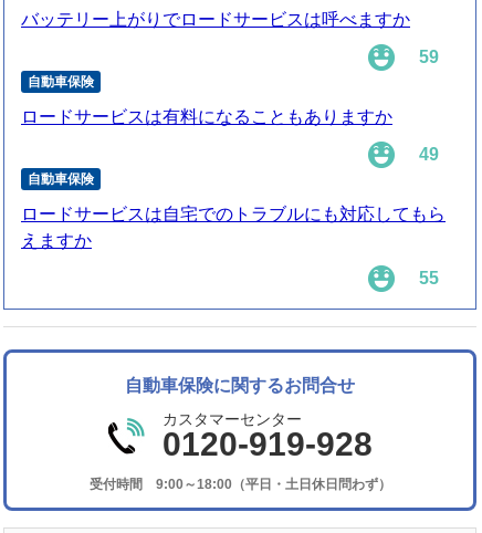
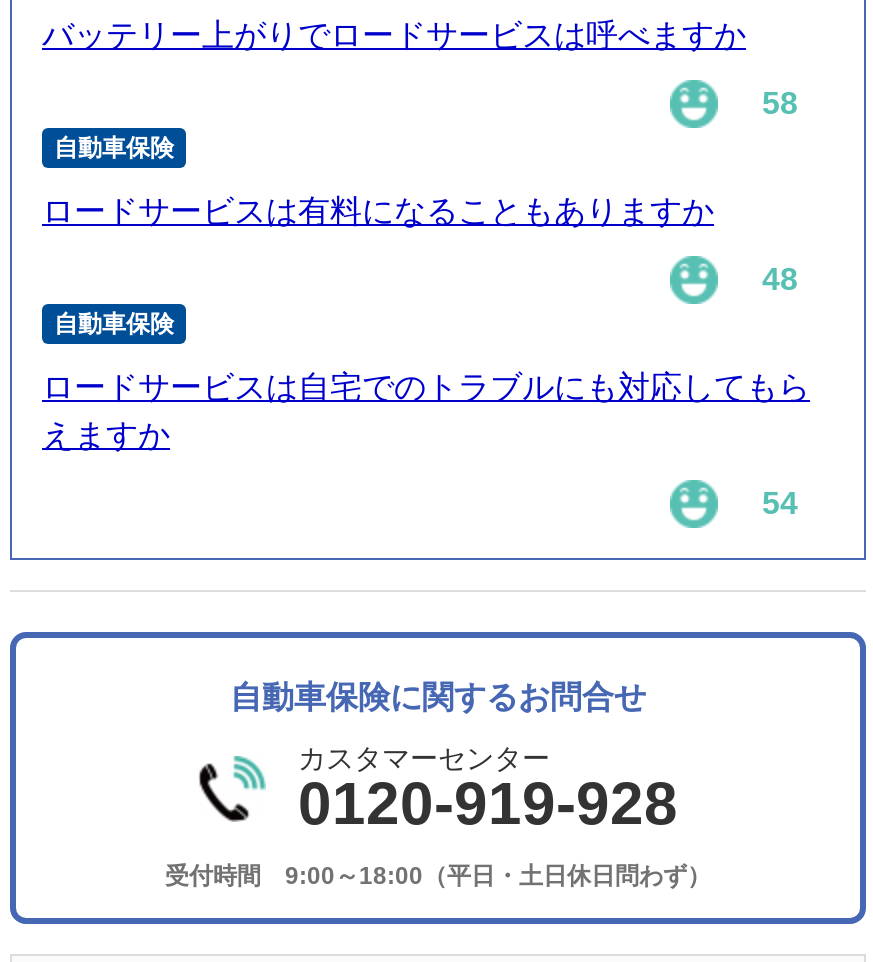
- 59
+ 58

- 49
+ 48

- 55
+ 54
